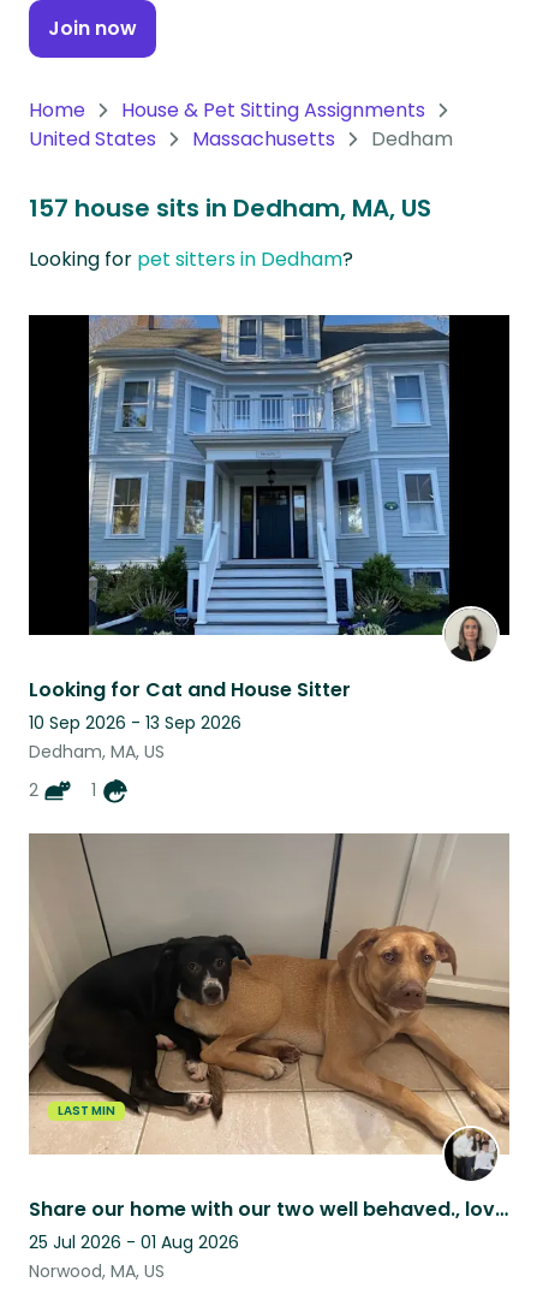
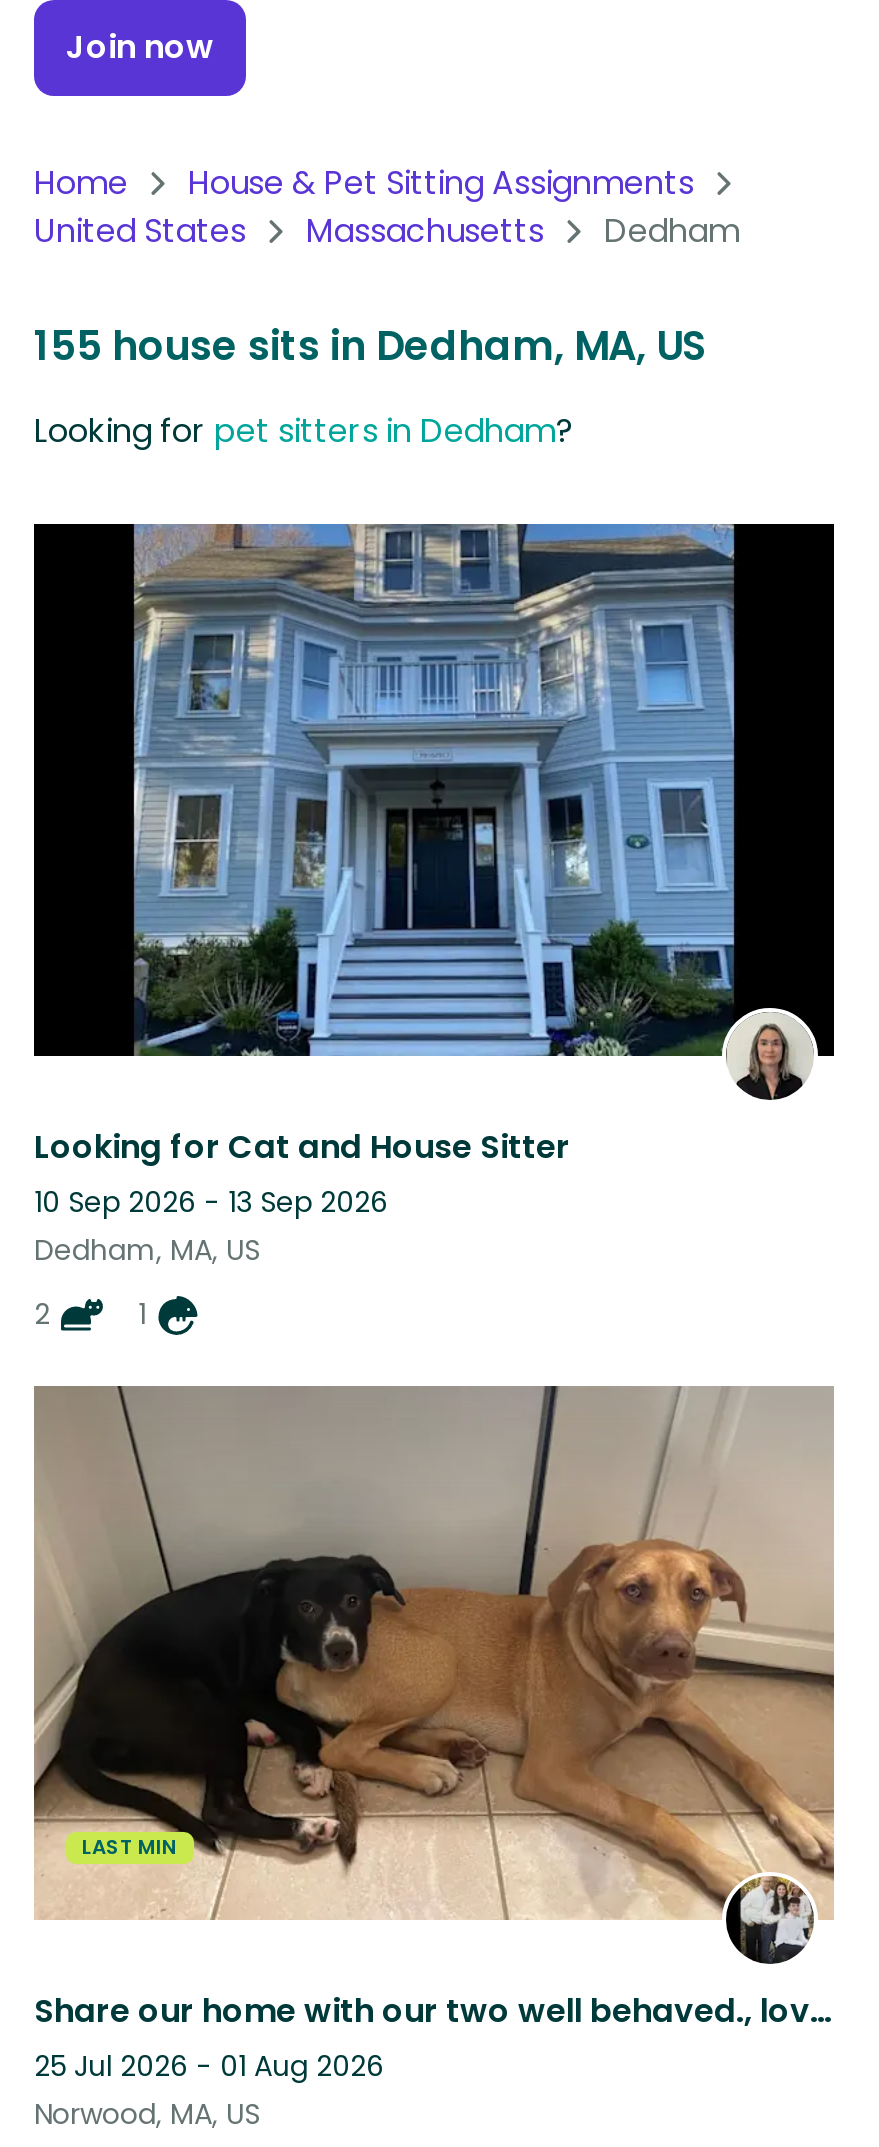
- 157 house sits in Dedham, MA, US
+ 155 house sits in Dedham, MA, US
